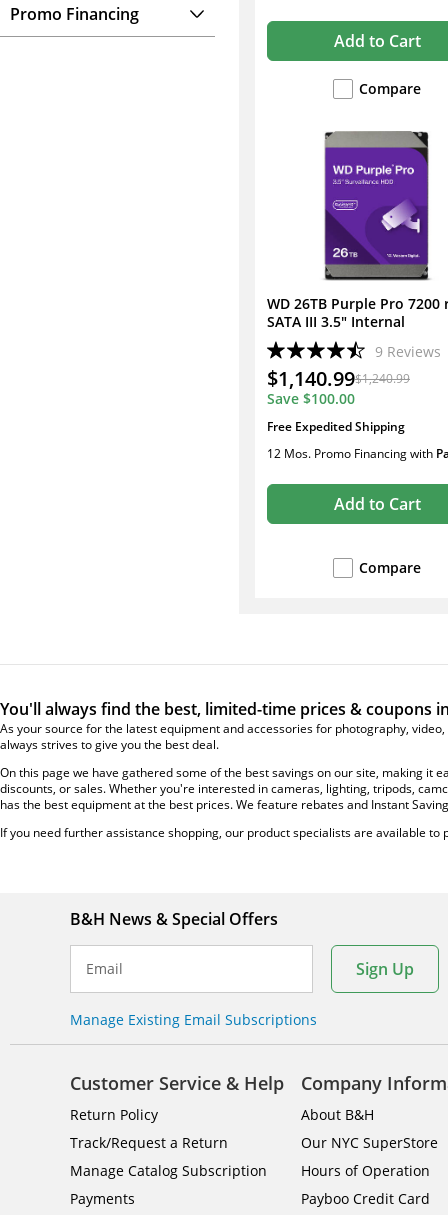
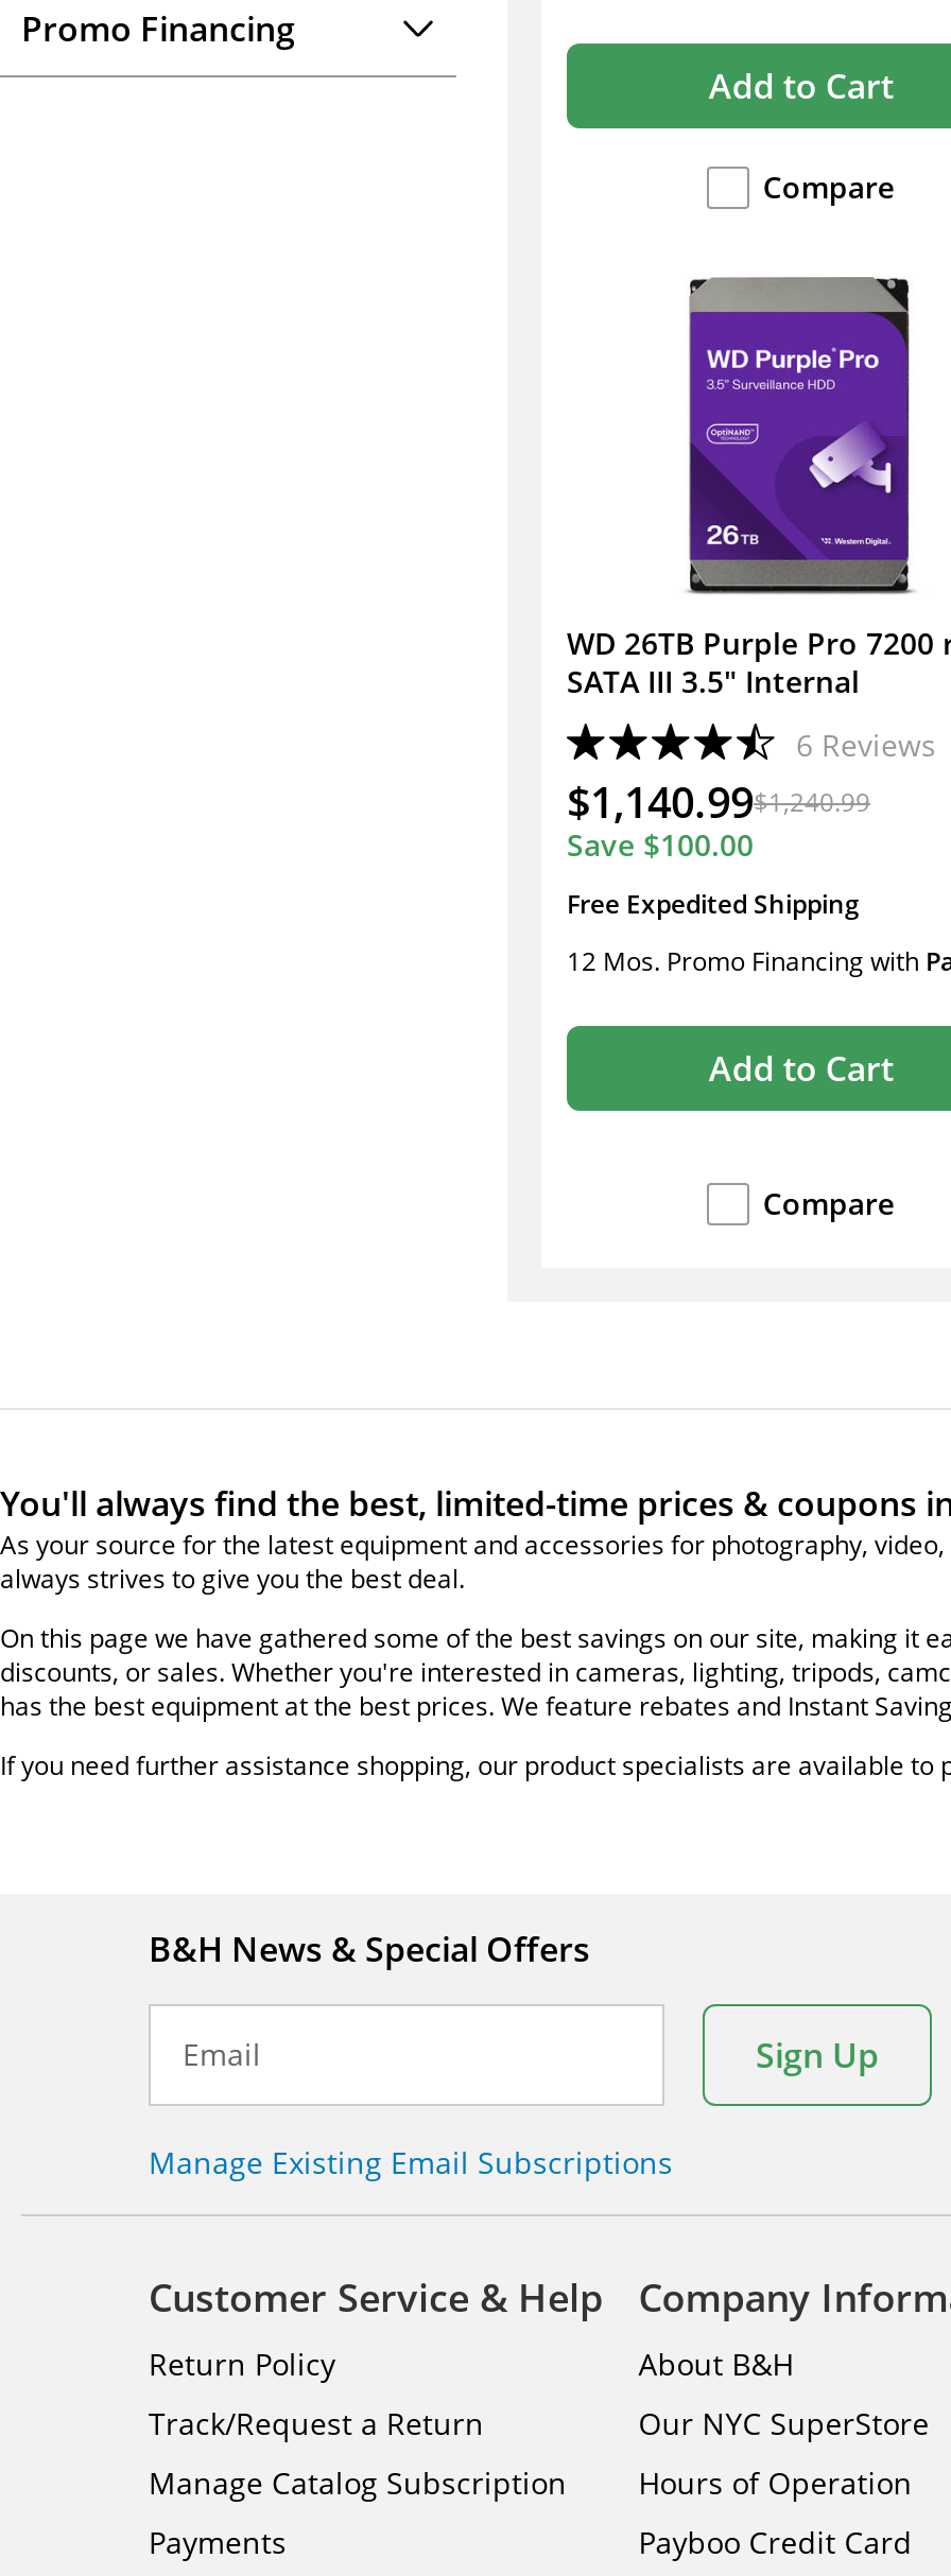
- 9 Reviews
+ 6 Reviews
